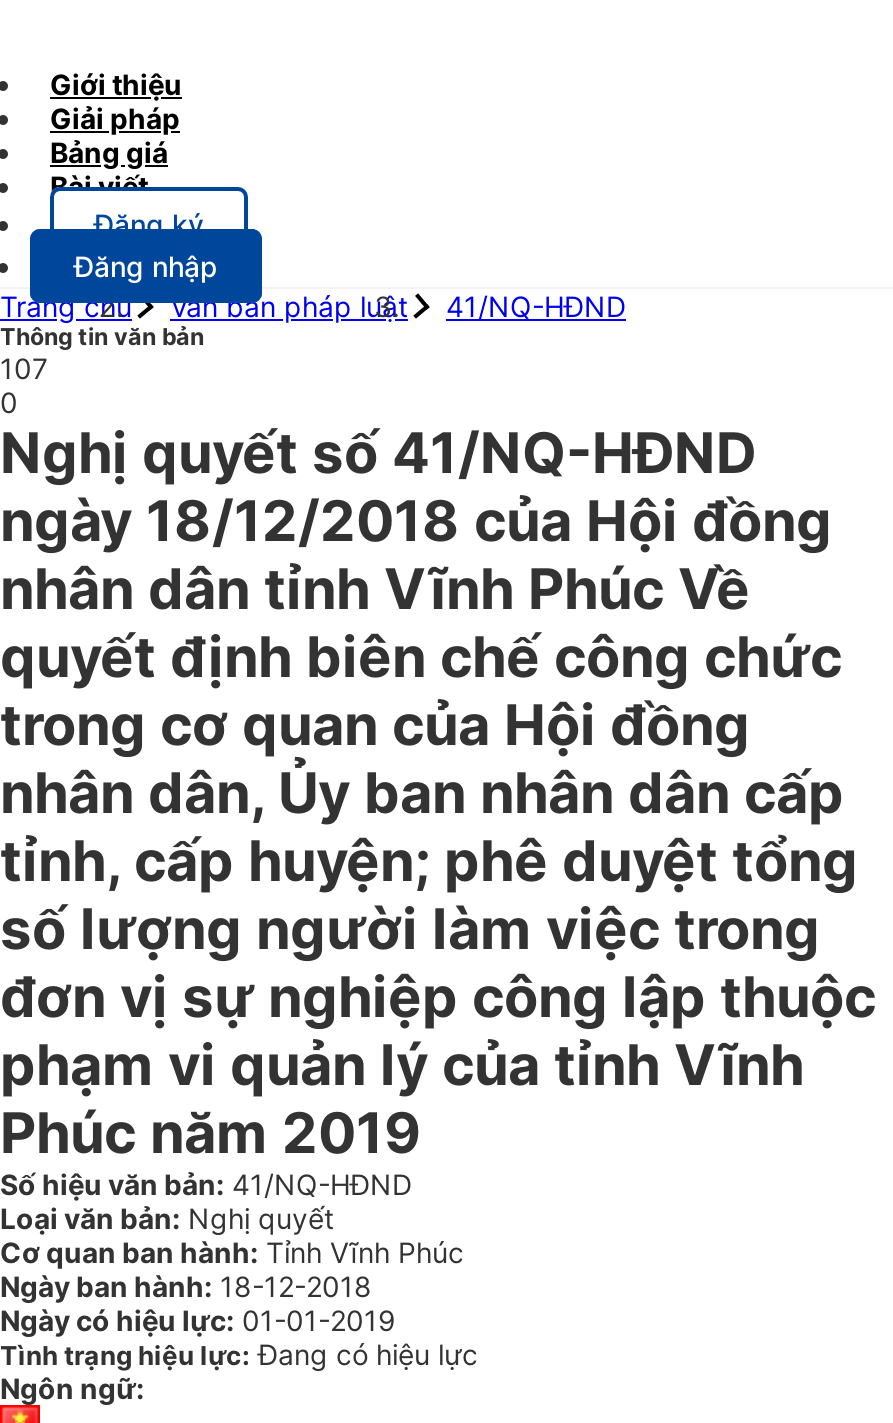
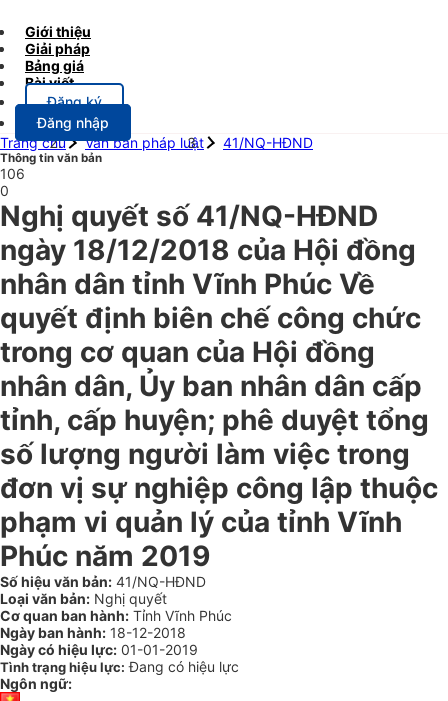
- 107
+ 106
